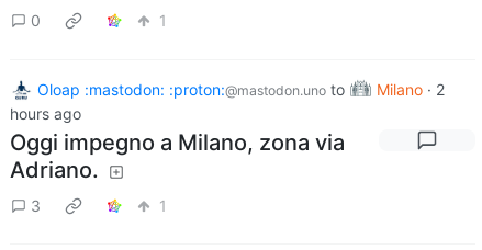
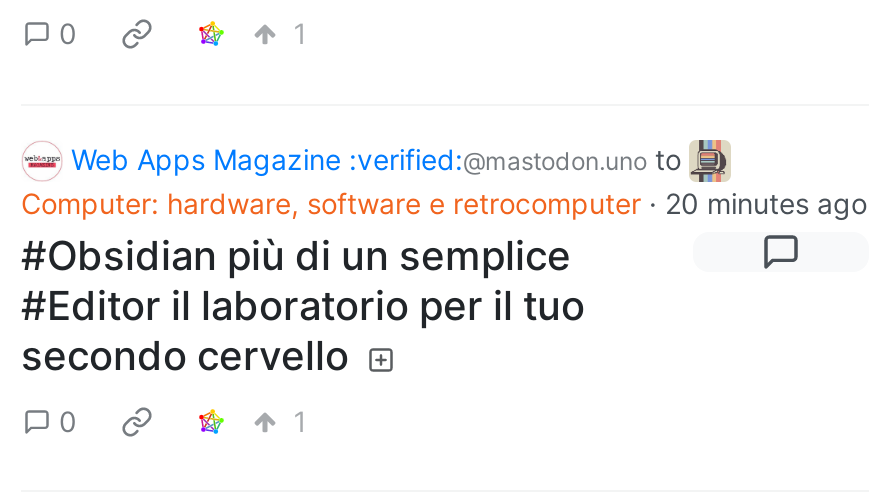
- Oloap :mastodon: :proton:@mastodon.uno to
- Milano · 2
- hours ago
- Oggi impegno a Milano, zona via
- Adriano.
+ Web Apps Magazine :verified:@mastodon.uno to
+ Computer: hardware, software e retrocomputer · 20 minutes ago
+ #Obsidian più di un semplice
+ #Editor il laboratorio per il tuo
+ secondo cervello

- 3
+ 0
